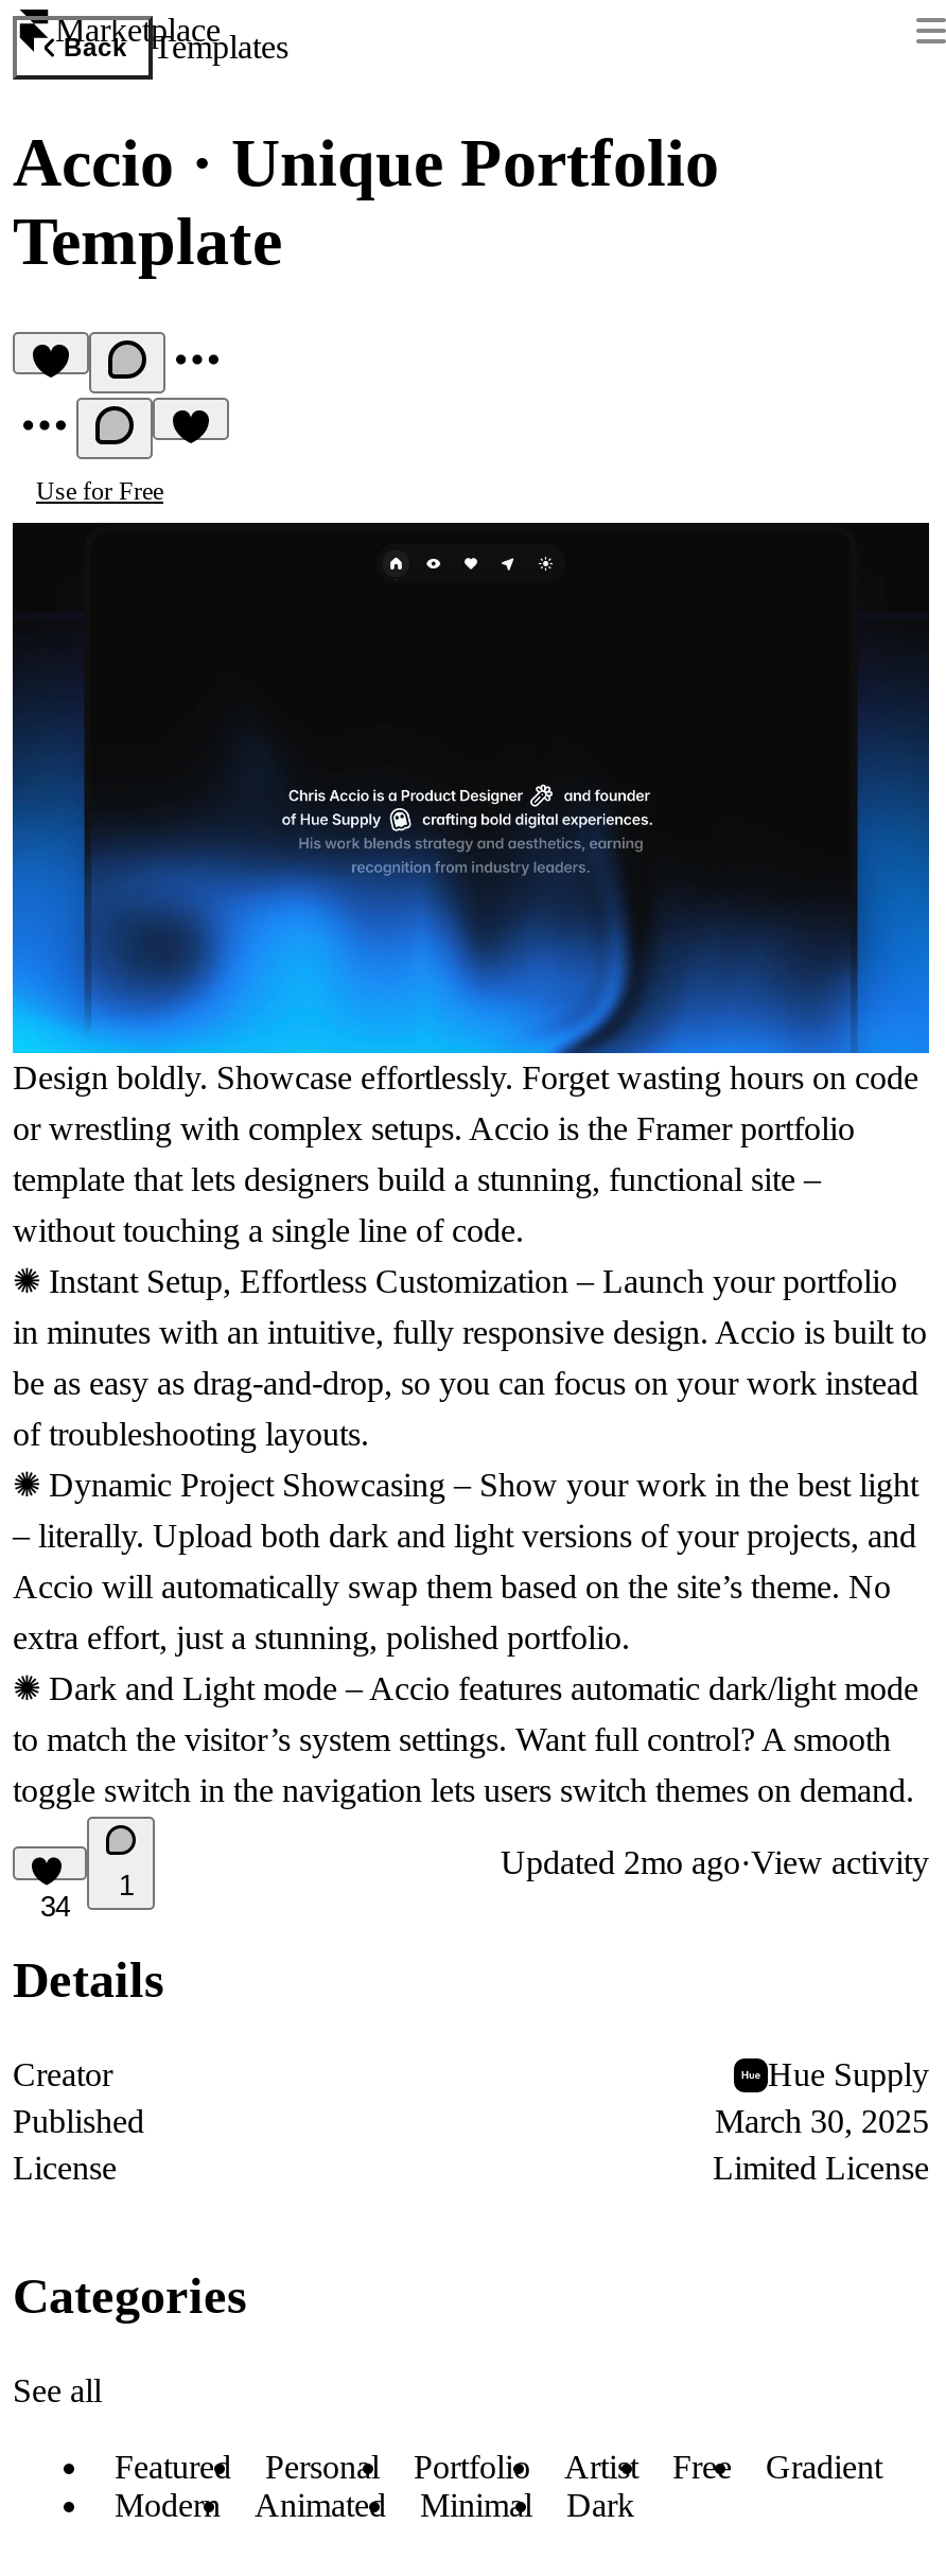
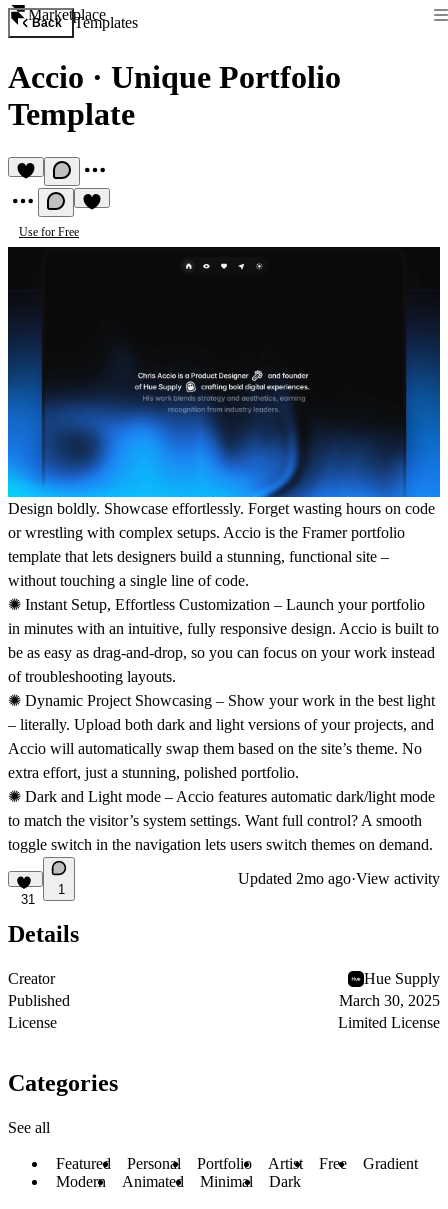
- 34
+ 31
